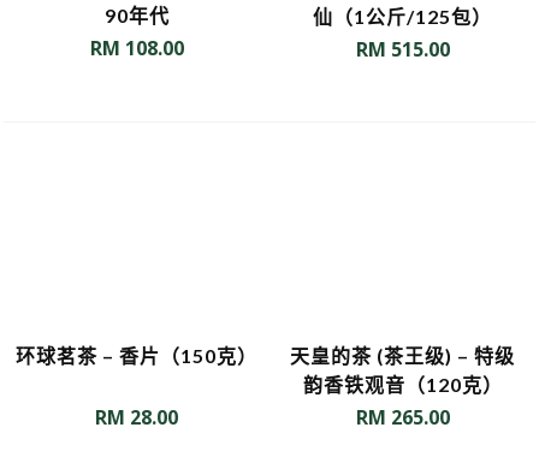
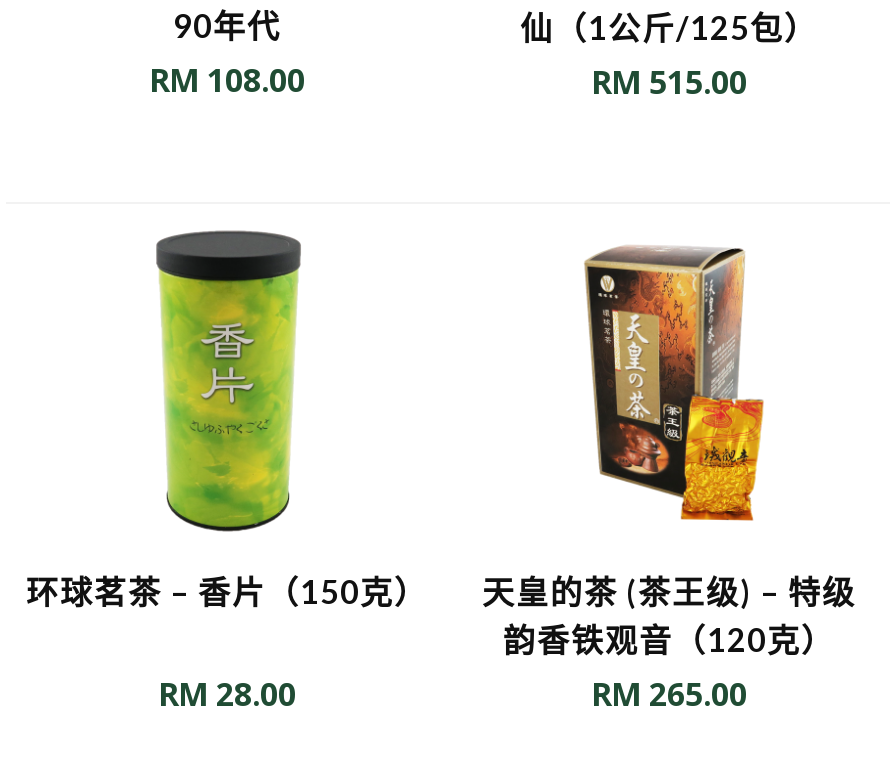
+ [image]

+ [image]
